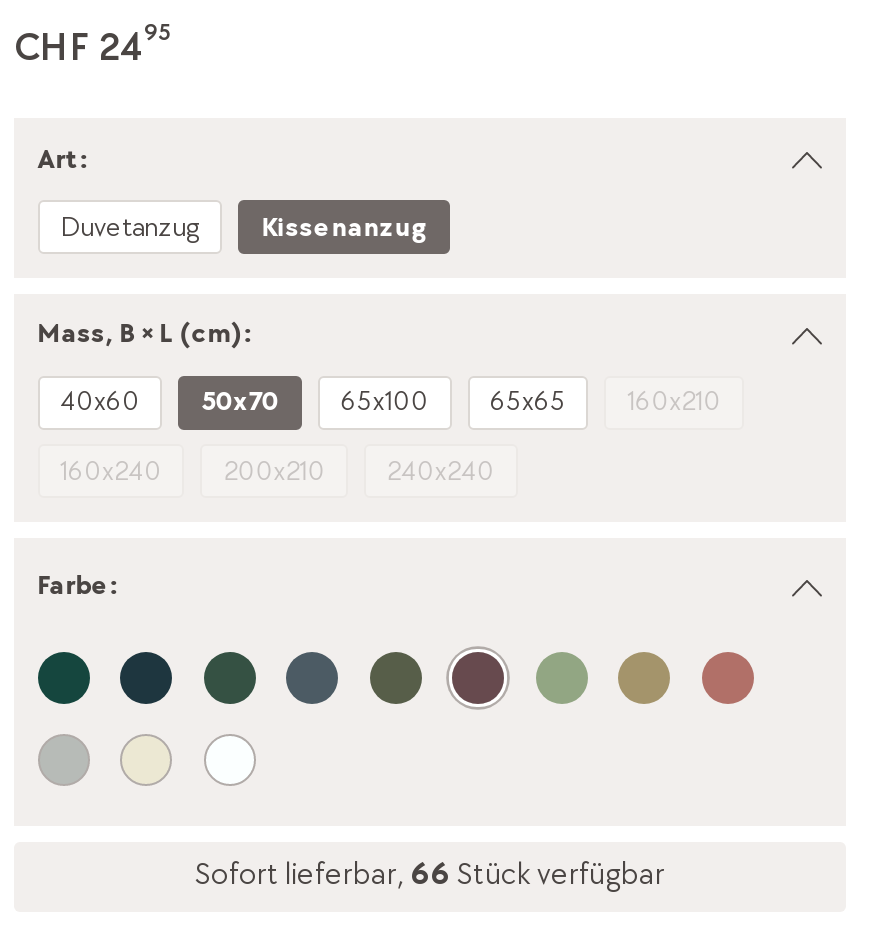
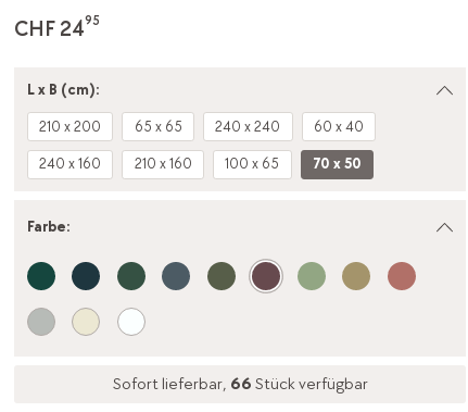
- Art:
- Duvetanzug
- Kissenanzug
- Mass, B × L (cm):
- 40x60
- 50x70
- 65x100
- 65x65
- 160x210
- 160x240
- 200x210
- 240x240
+ L x B (cm):
+ 210 x 200
+ 65 x 65
+ 240 x 240
+ 60 x 40
+ 240 x 160
+ 210 x 160
+ 100 x 65
+ 70 x 50
